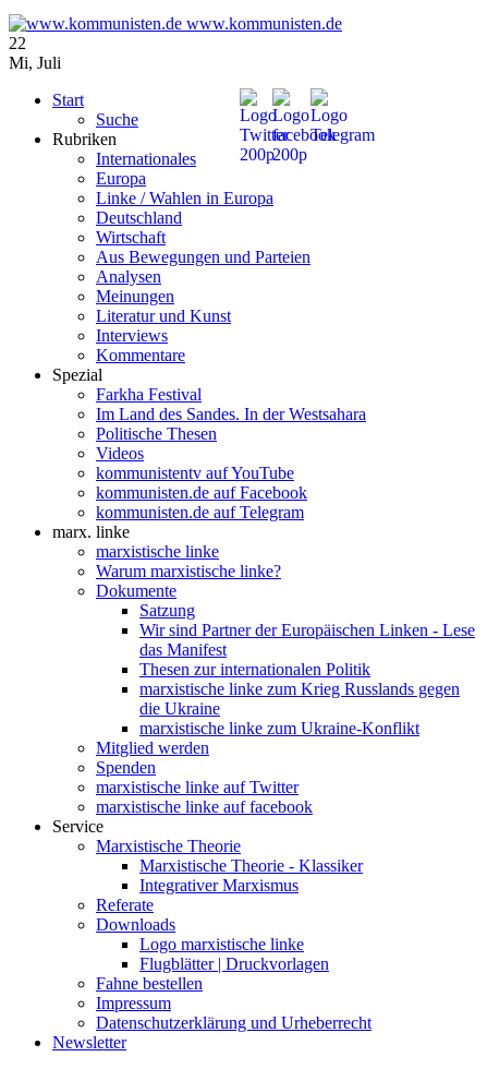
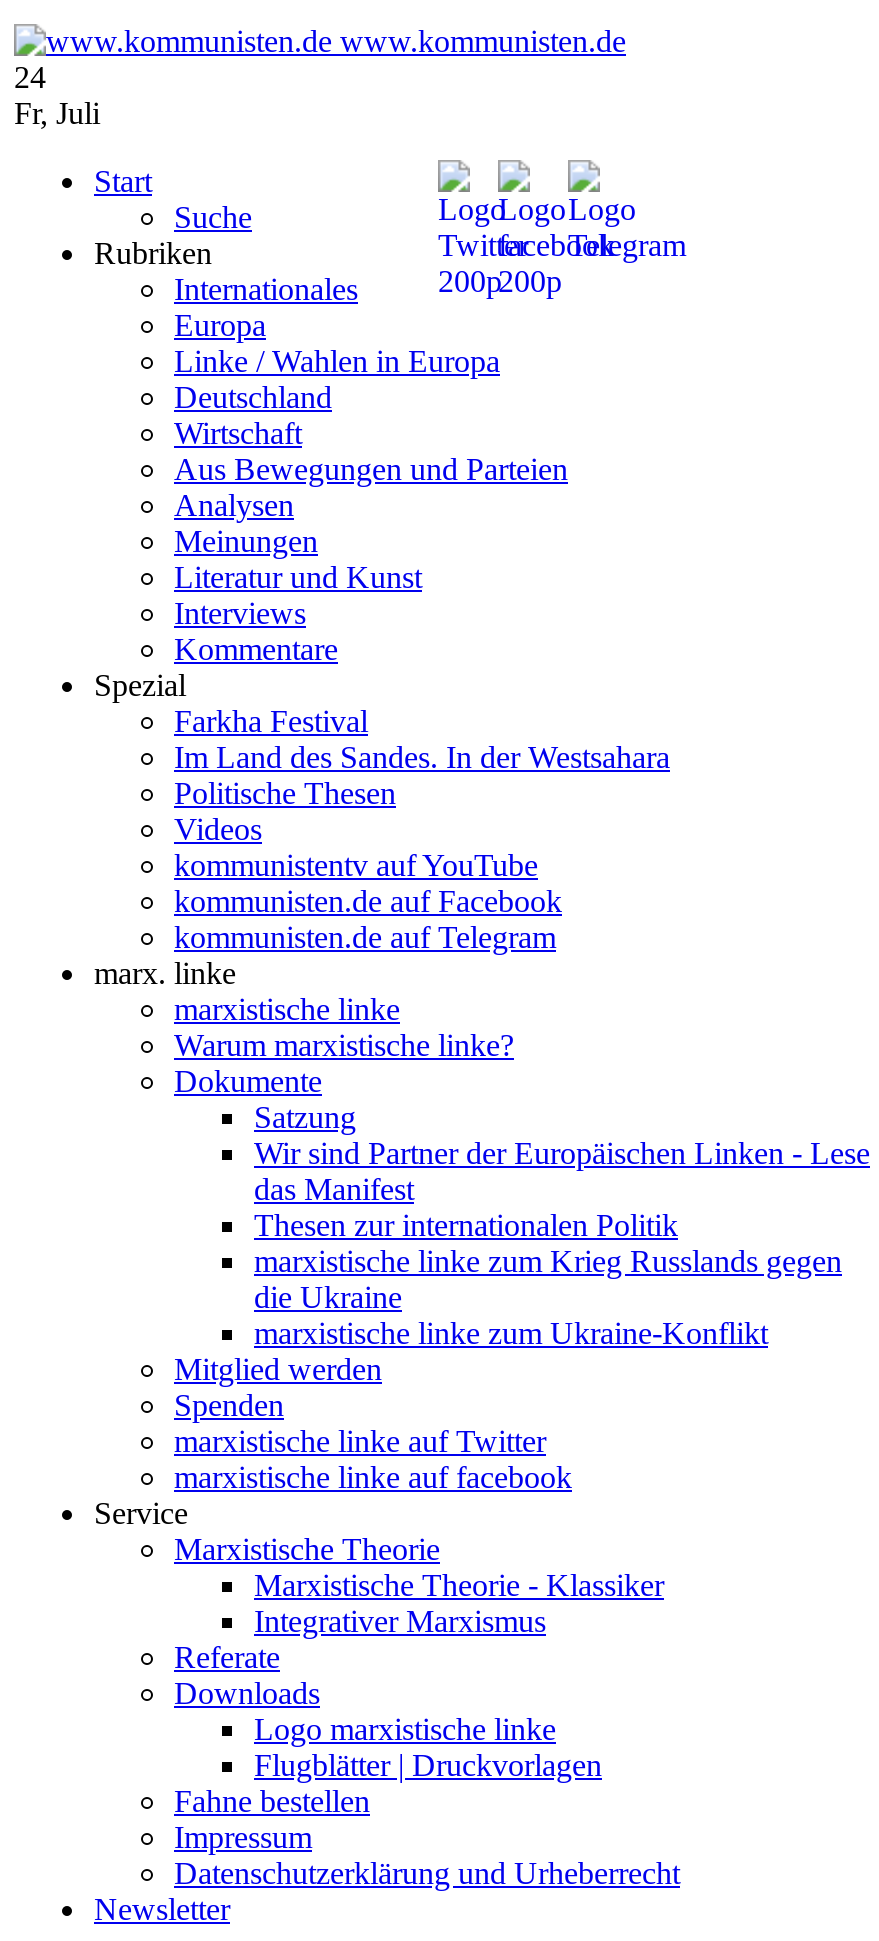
- 22
+ 24

- Mi, Juli
+ Fr, Juli
